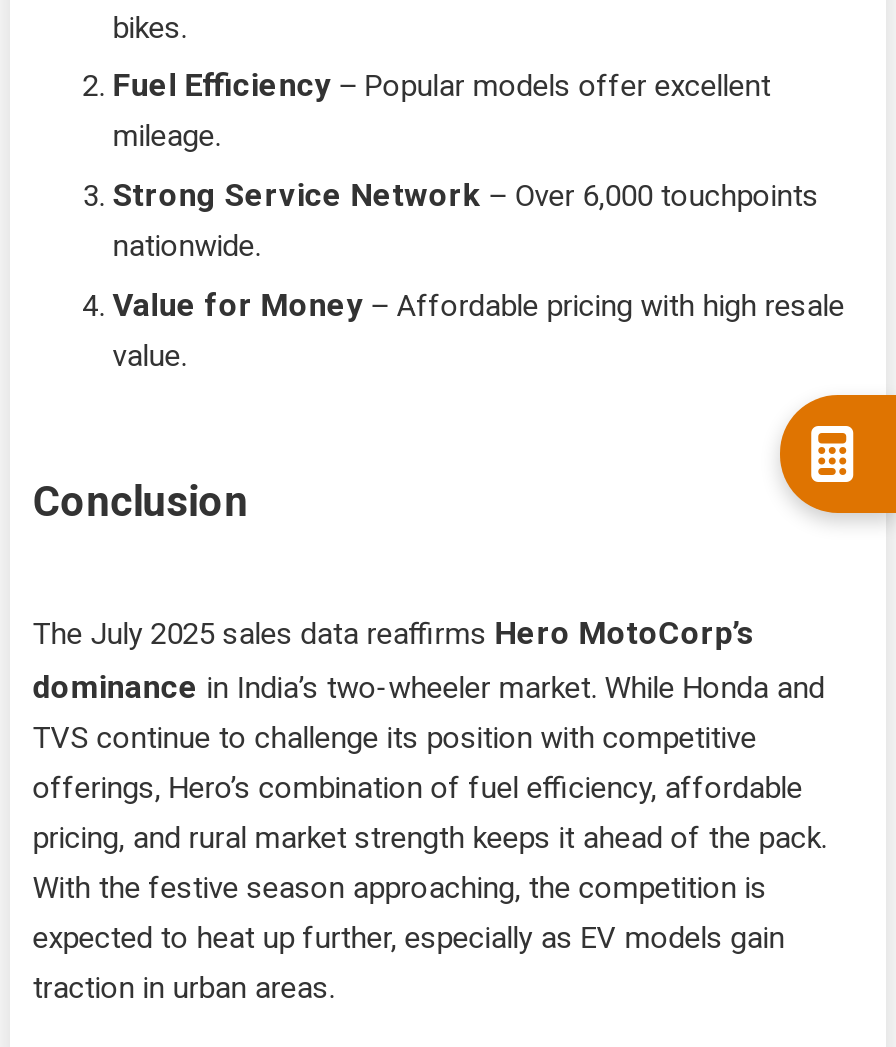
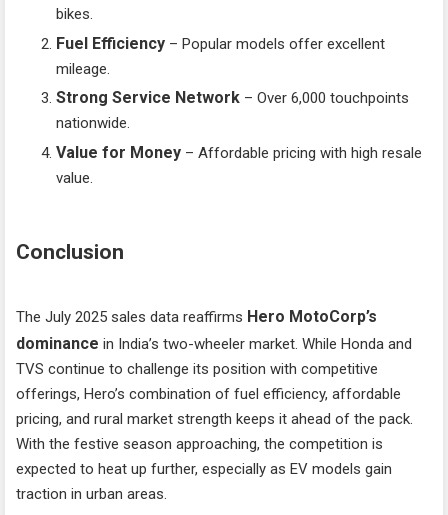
- [image]
